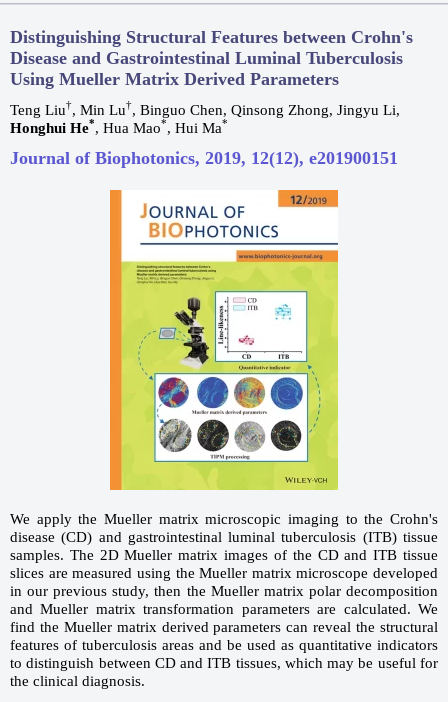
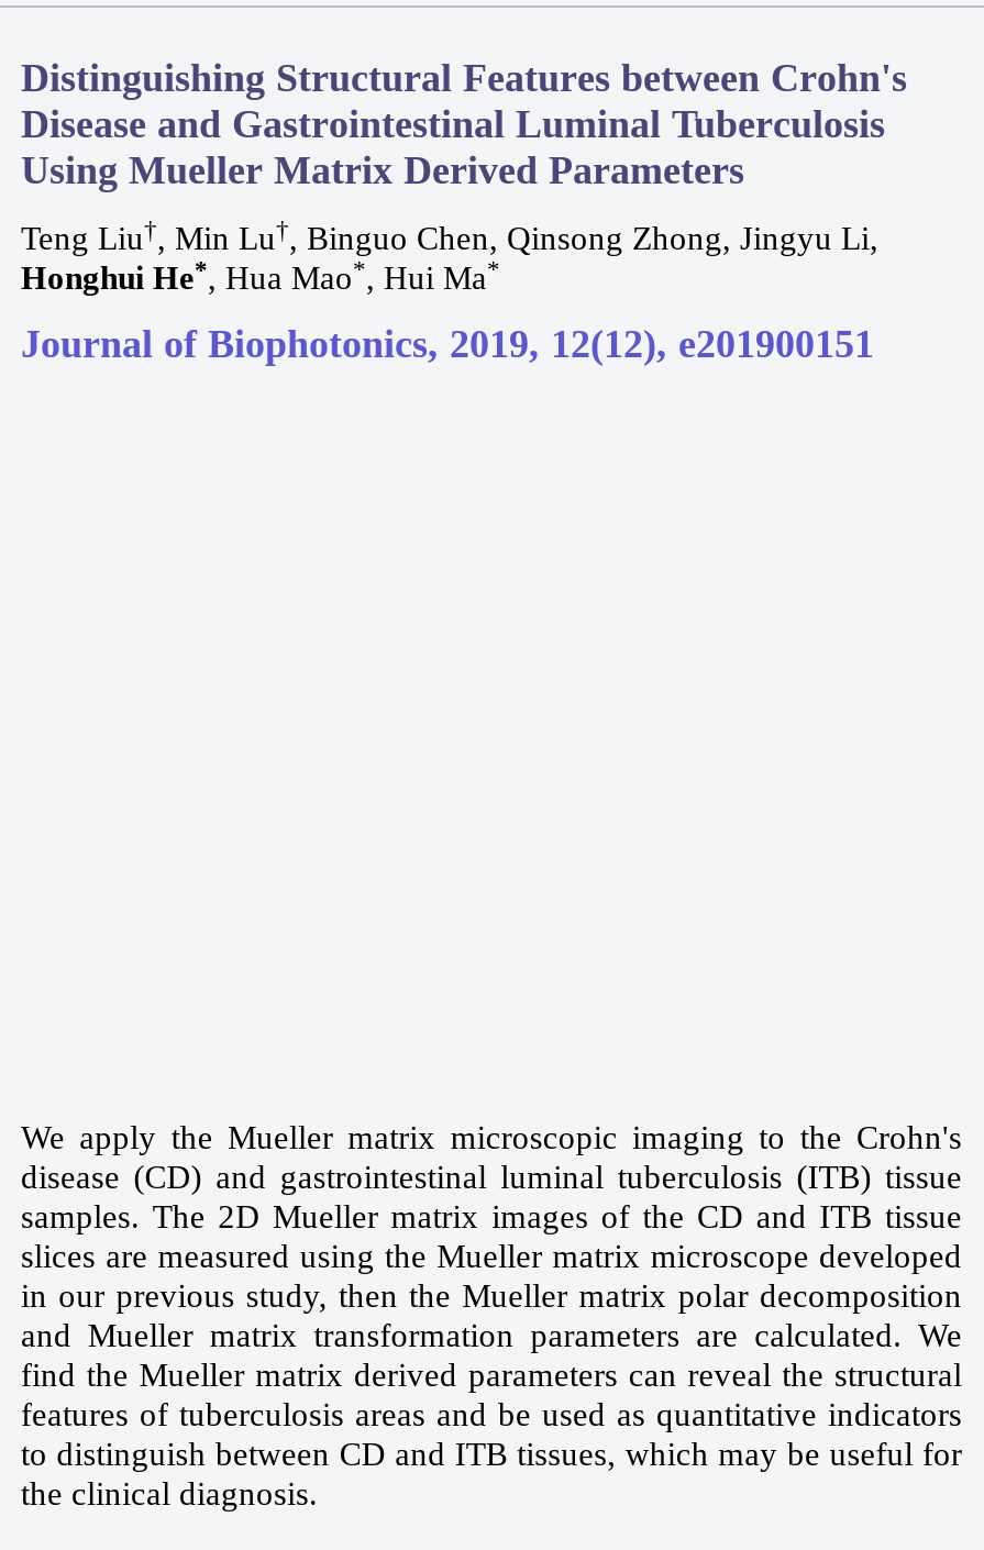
- [image]
